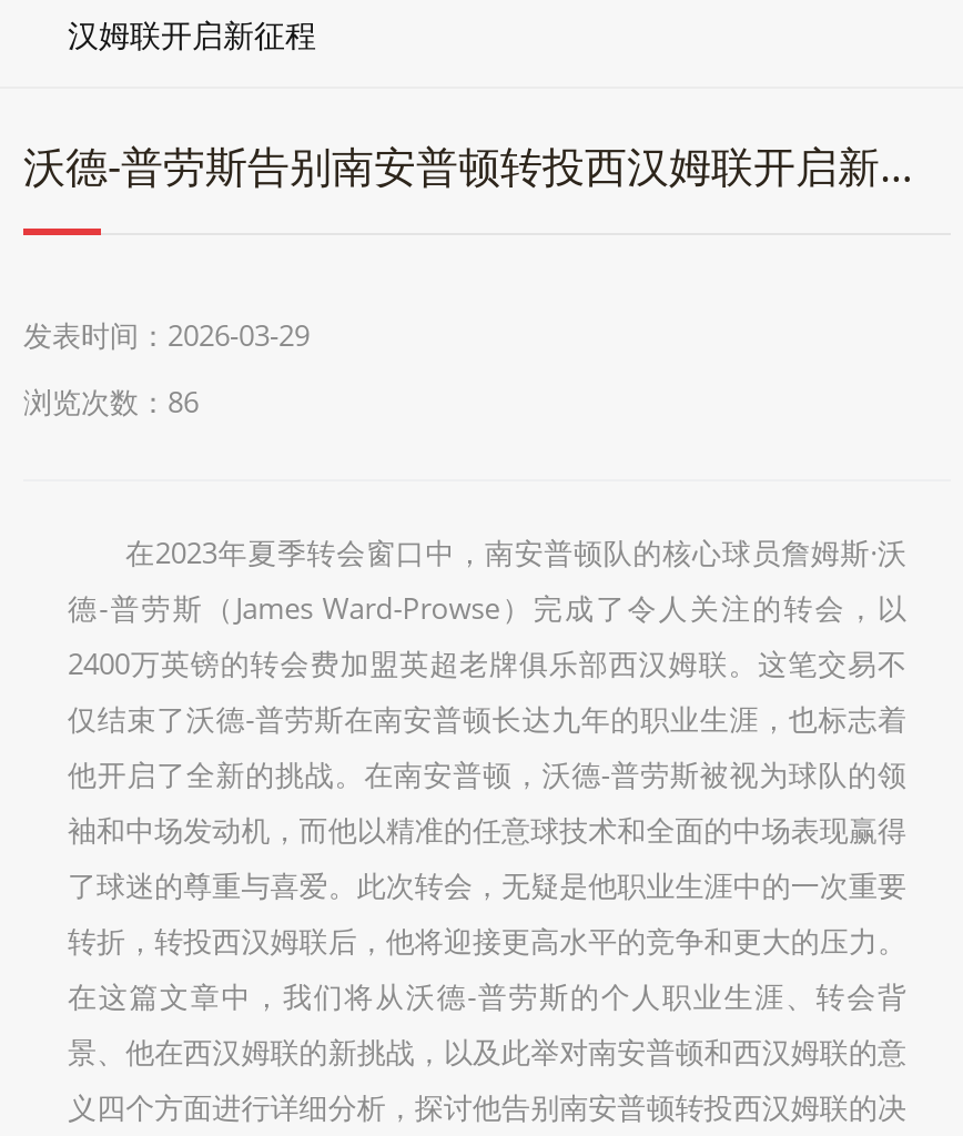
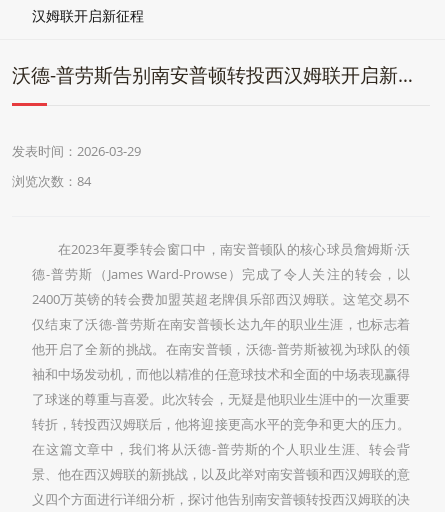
- 浏览次数：86
+ 浏览次数：84
